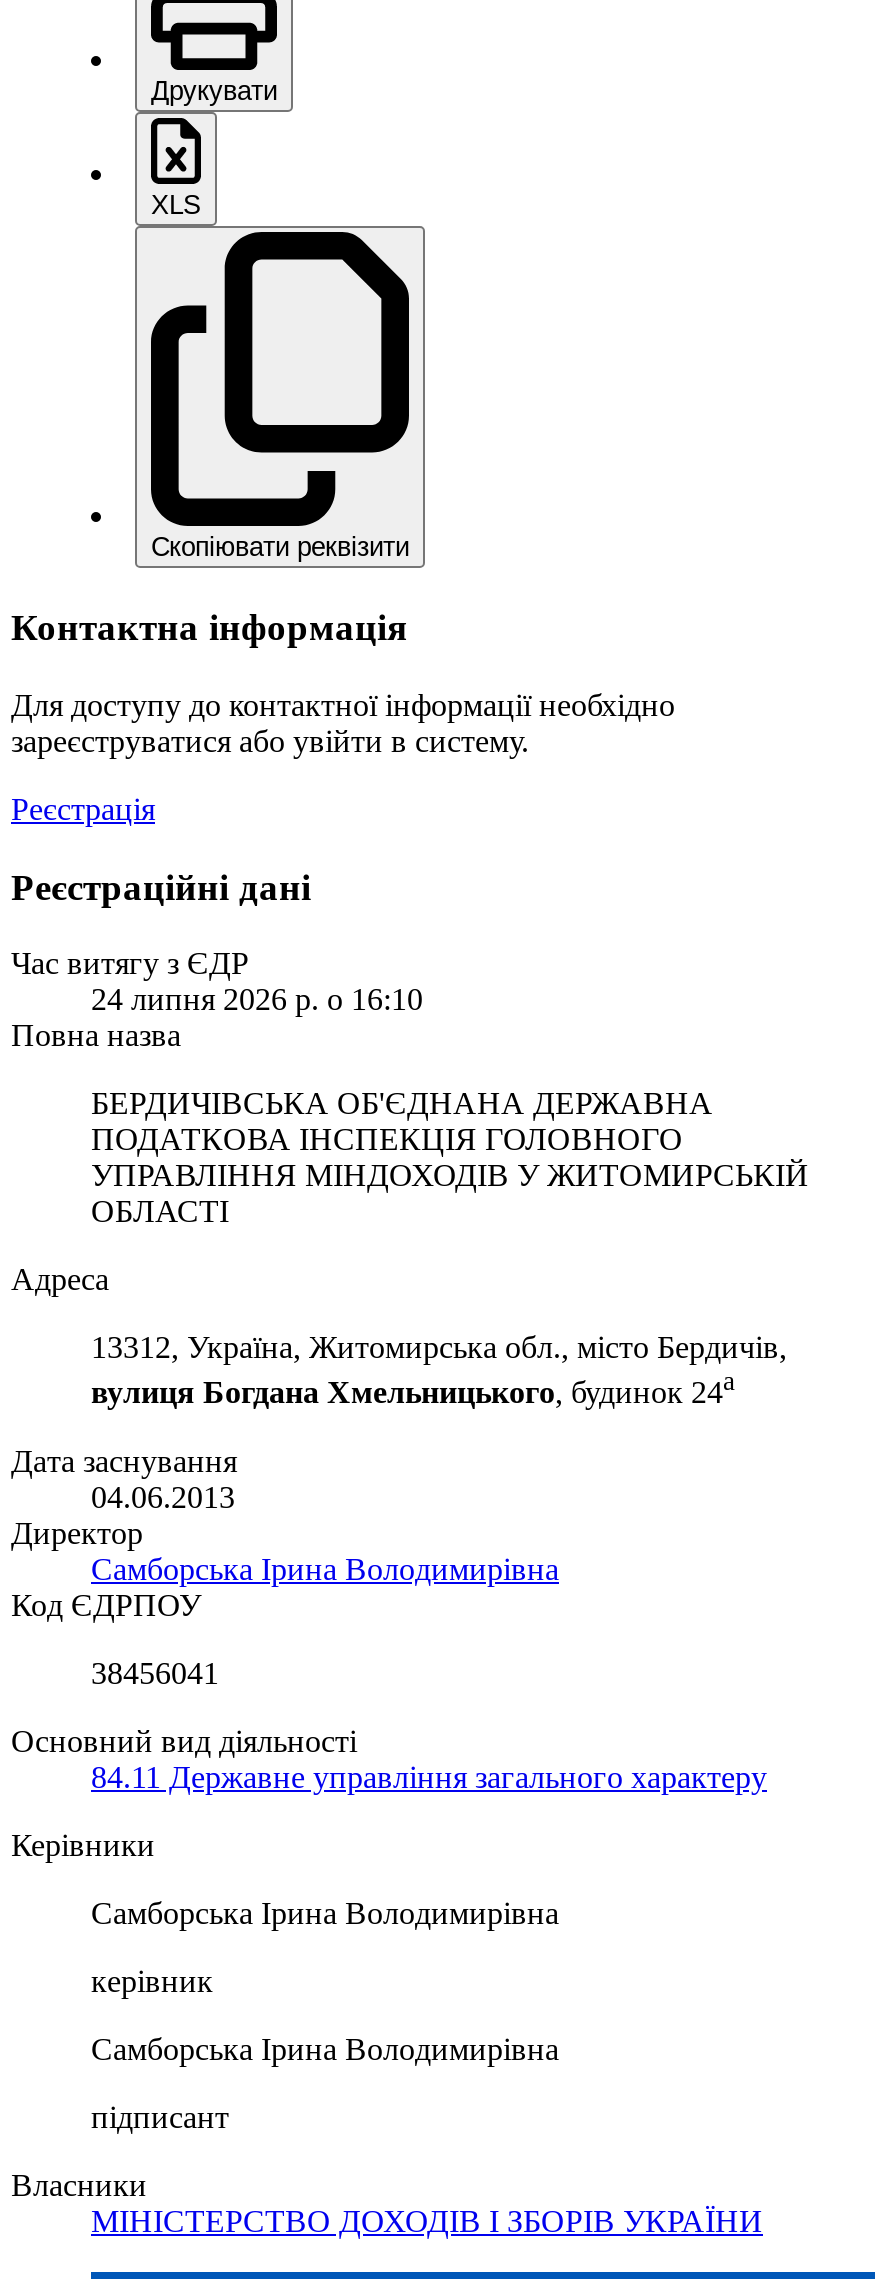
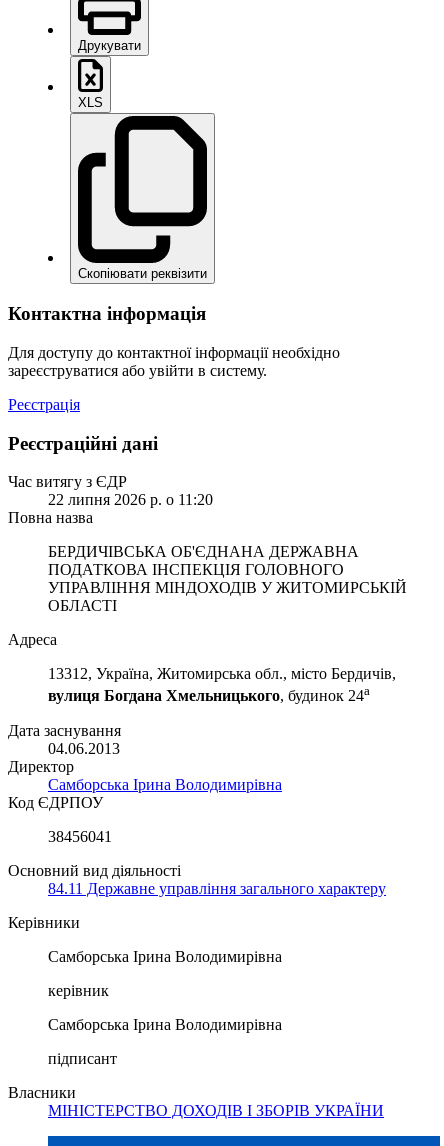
- 24 липня 2026 р. о 16:10
+ 22 липня 2026 р. о 11:20
